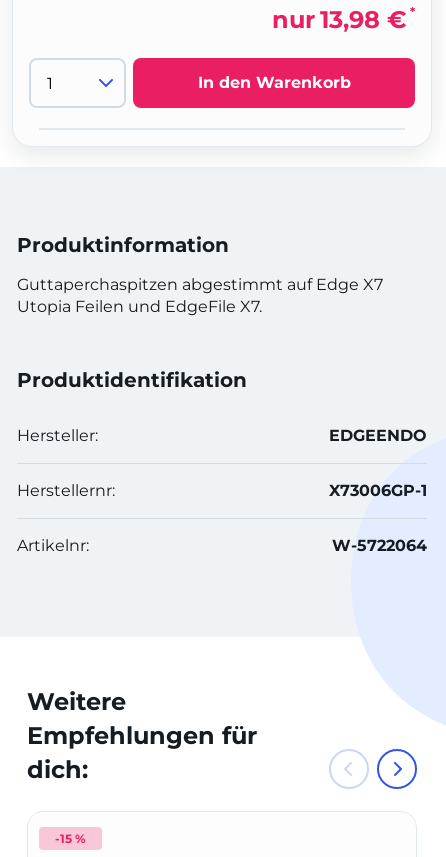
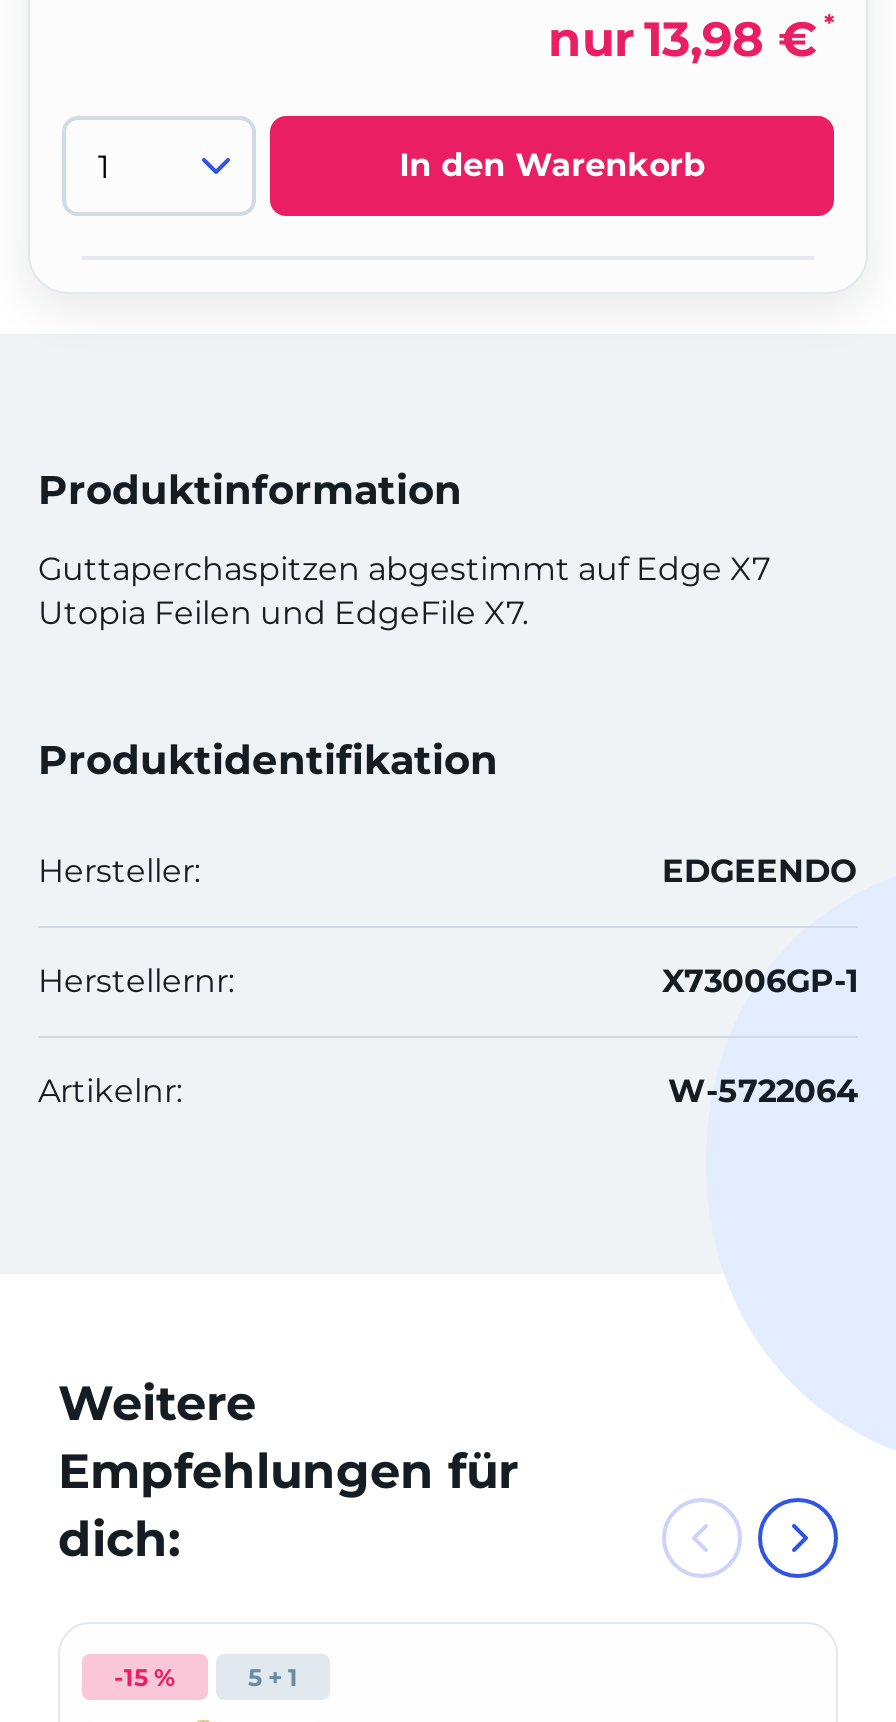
+ 5 + 1
